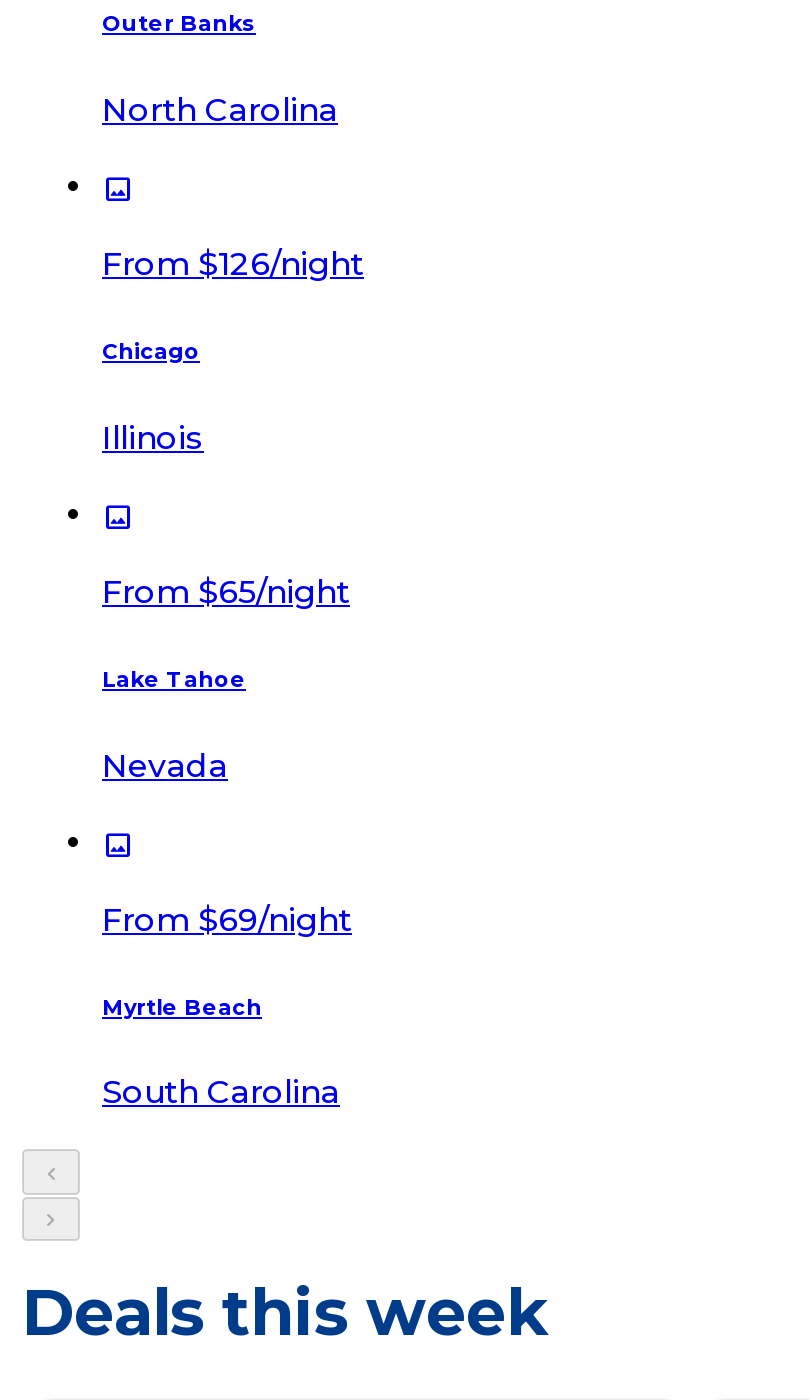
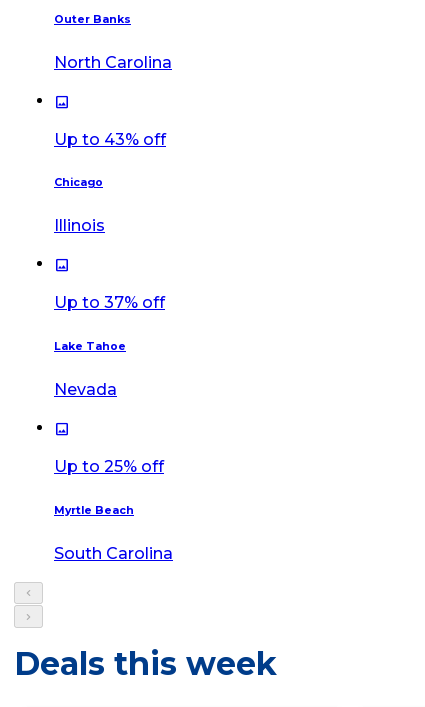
- From $126/night
+ Up to 43% off

- From $65/night
+ Up to 37% off

- From $69/night
+ Up to 25% off
